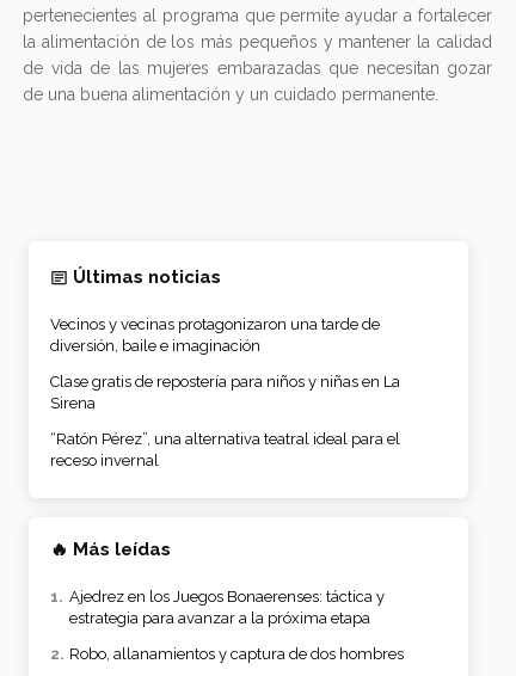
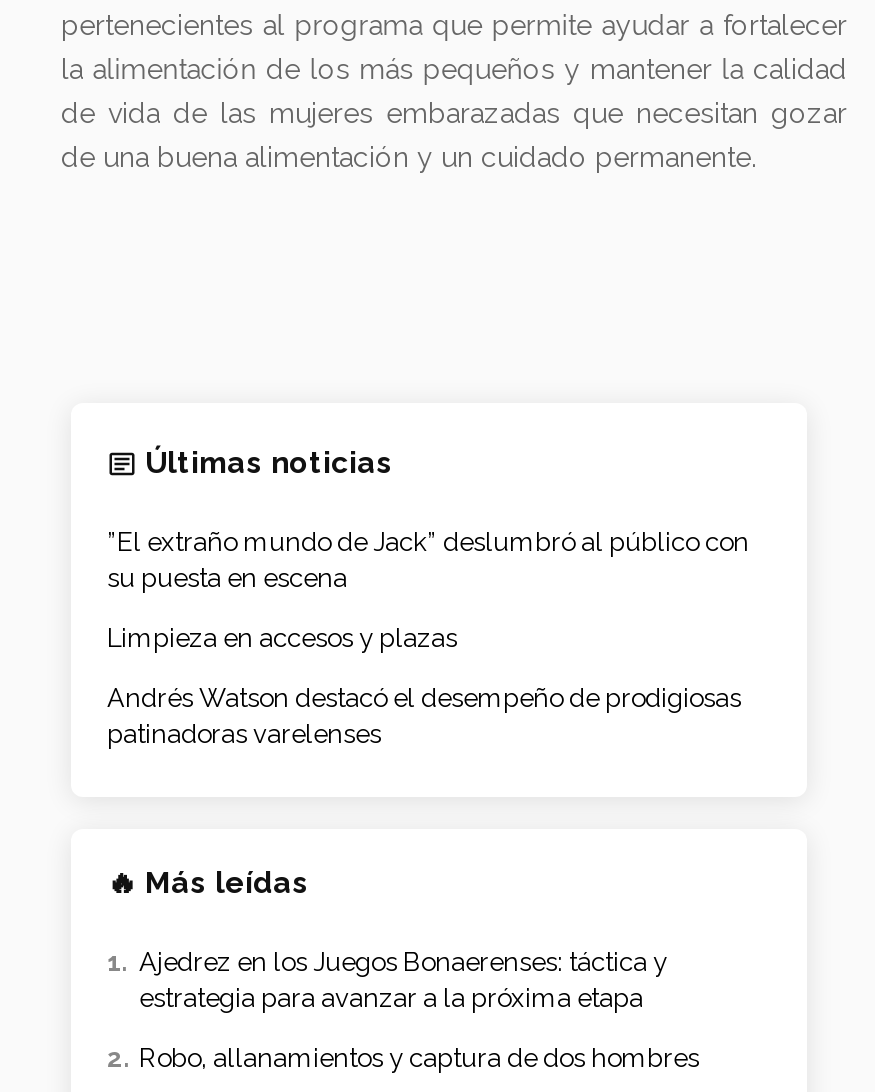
- Vecinos y vecinas protagonizaron una tarde de
- diversión, baile e imaginación
+ ”El extraño mundo de Jack” deslumbró al público con
+ su puesta en escena

- Clase gratis de repostería para niños y niñas en La
- Sirena
+ Limpieza en accesos y plazas

- “Ratón Pérez”, una alternativa teatral ideal para el
- receso invernal
+ Andrés Watson destacó el desempeño de prodigiosas
+ patinadoras varelenses
